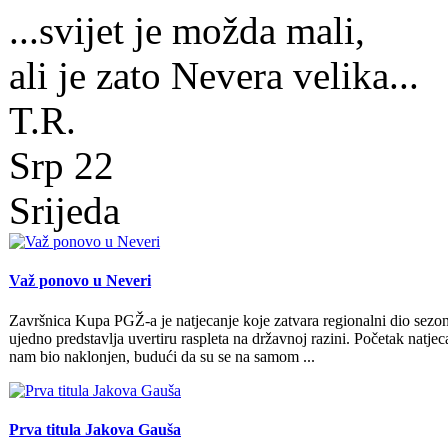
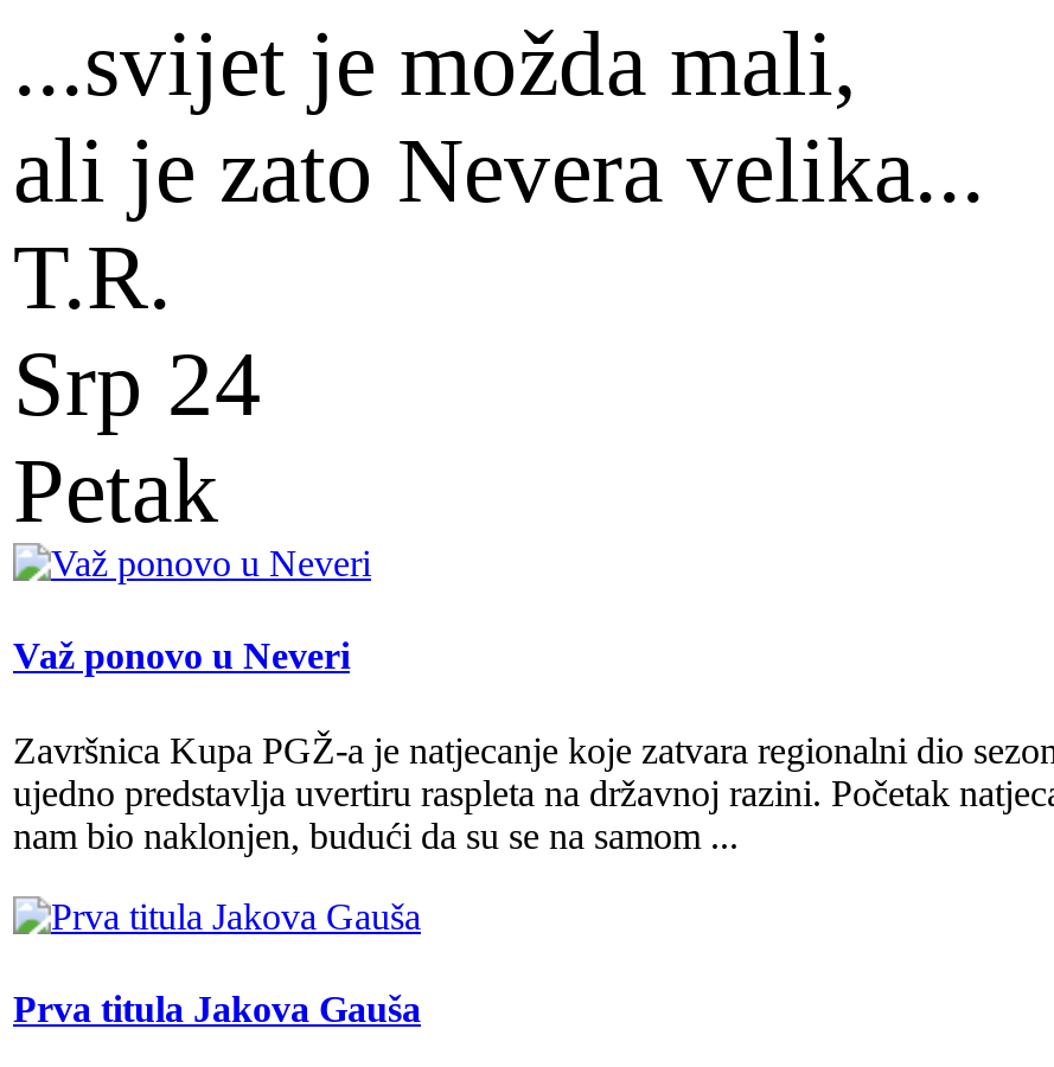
- Srp 22
- Srijeda
+ Srp 24
+ Petak
